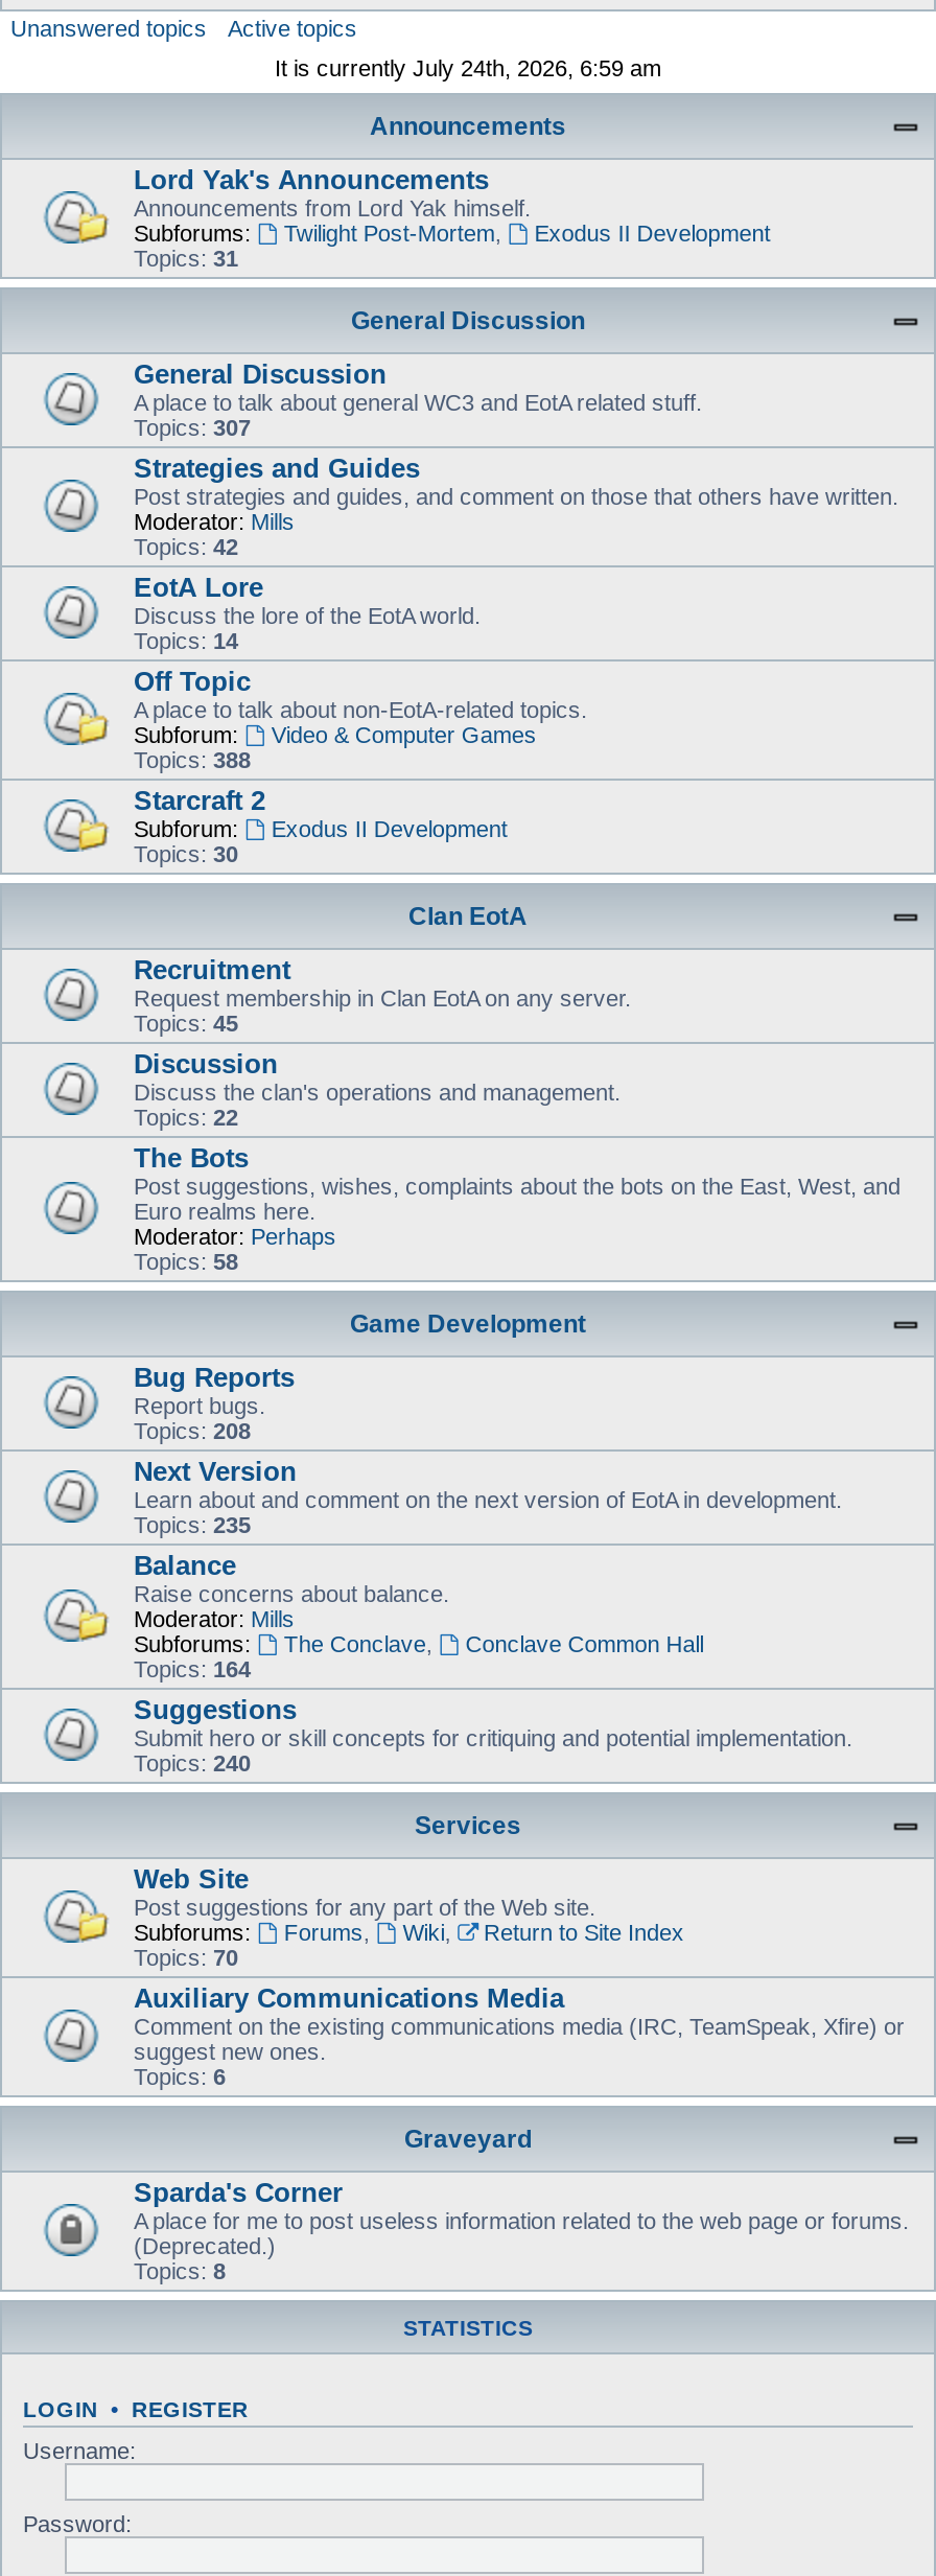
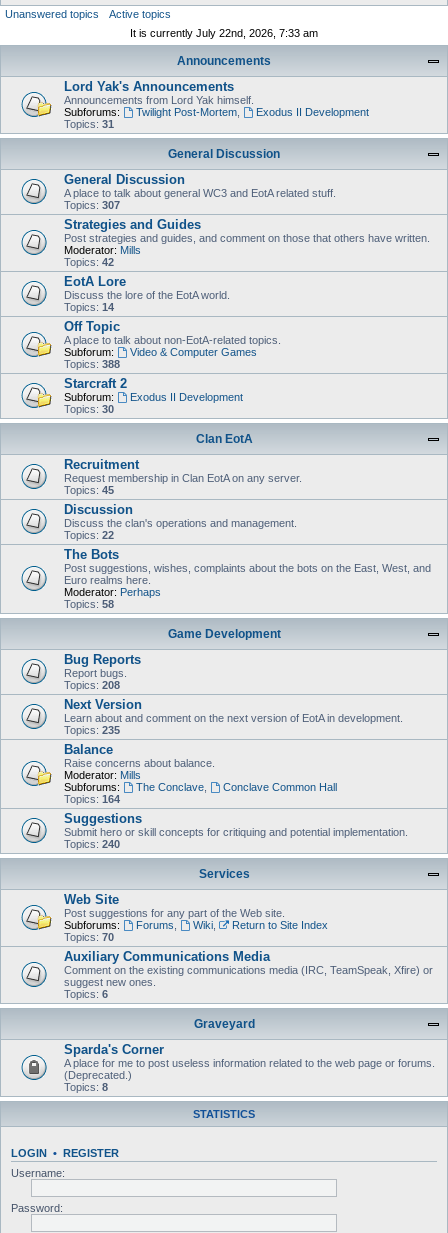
- It is currently July 24th, 2026, 6:59 am
+ It is currently July 22nd, 2026, 7:33 am
